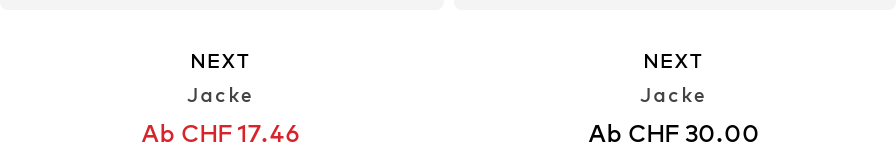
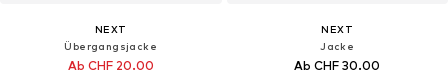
- Jacke
- Ab CHF 17.46
+ Übergangsjacke
+ Ab CHF 20.00
